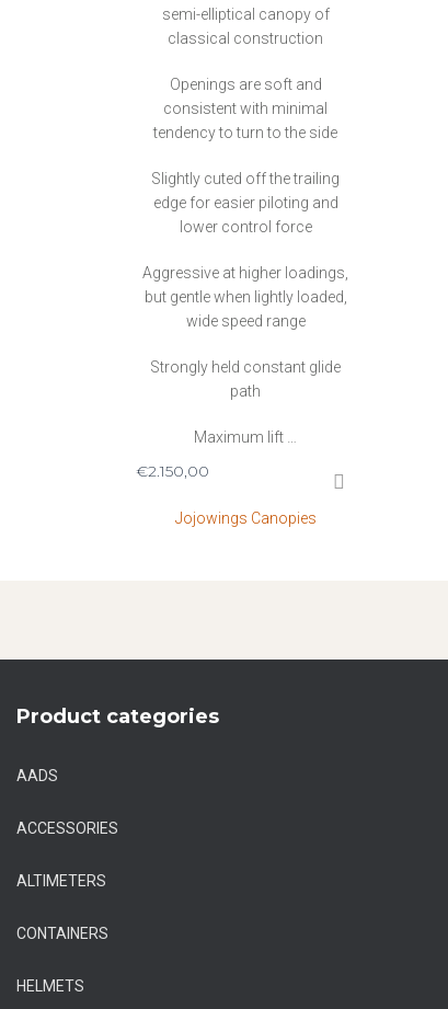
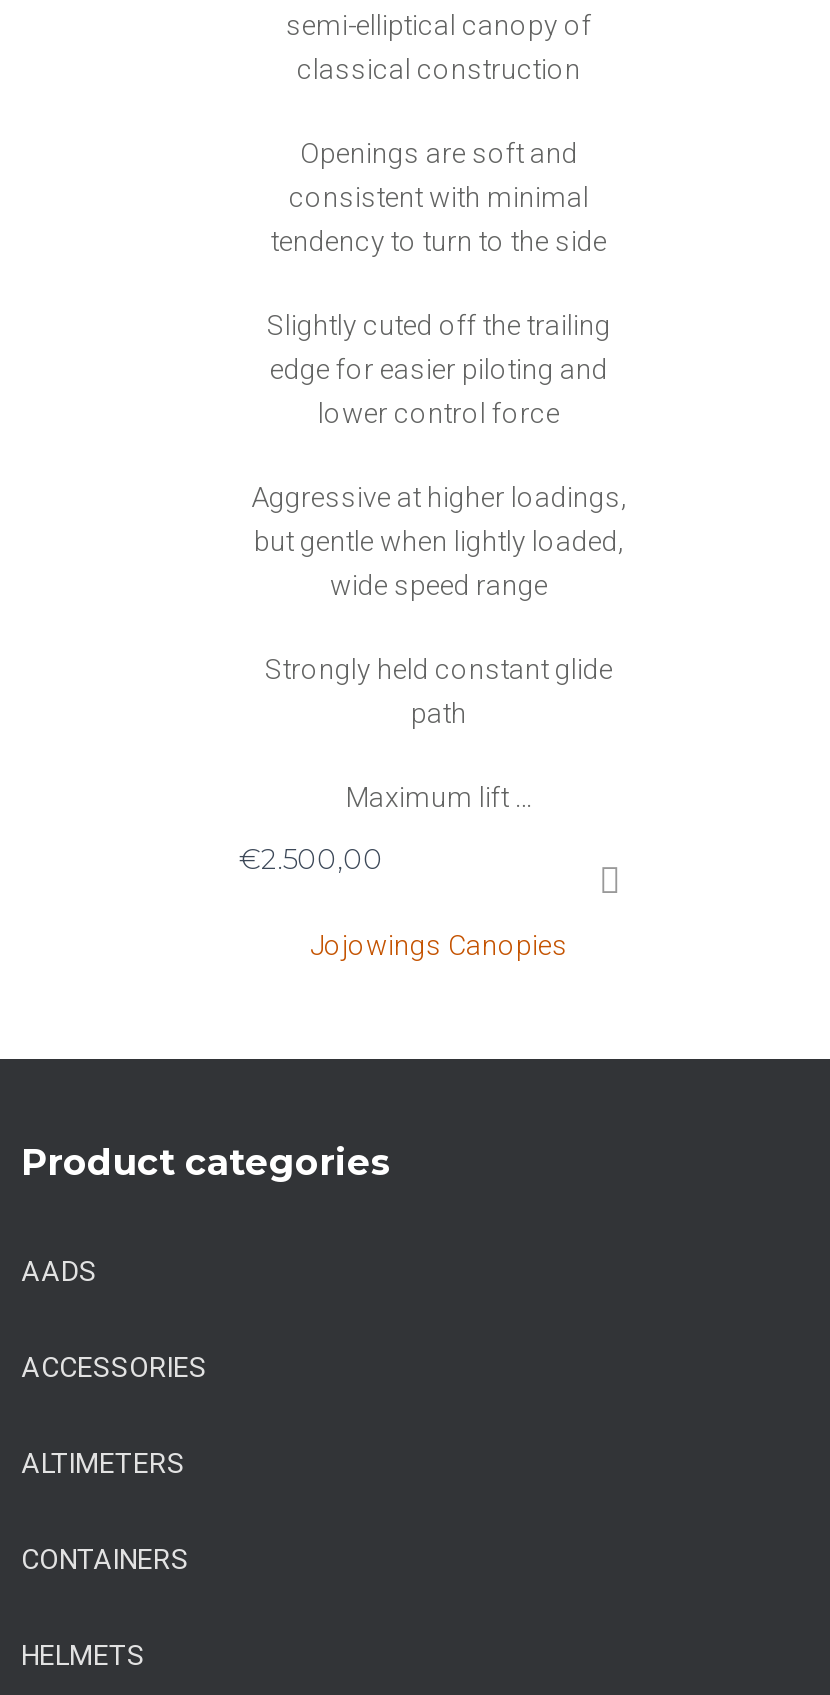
- €2.150,00
+ €2.500,00
